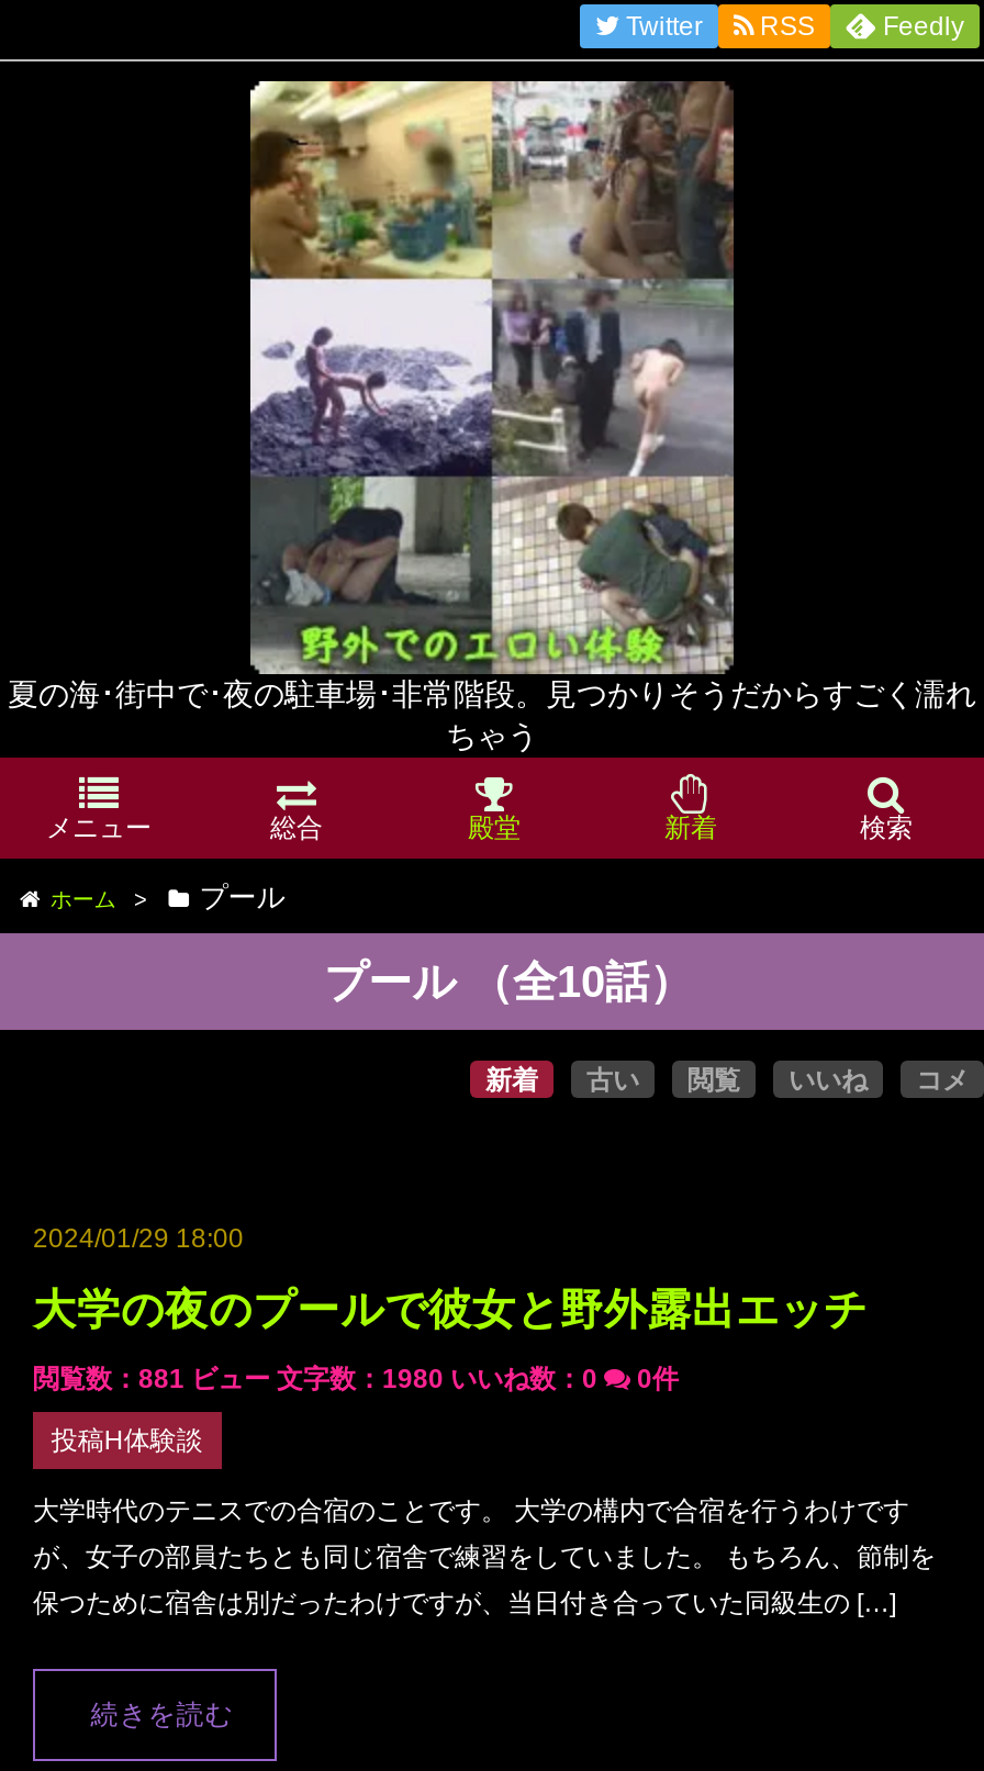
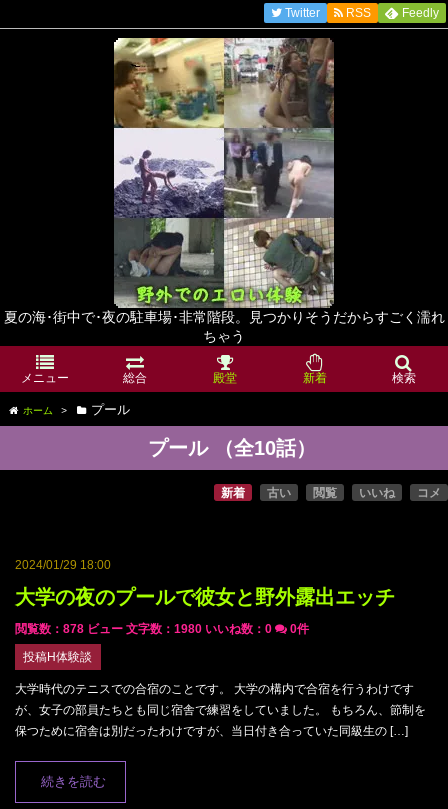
- 閲覧数：881 ビュー 文字数：1980 いいね数：0
+ 閲覧数：878 ビュー 文字数：1980 いいね数：0
